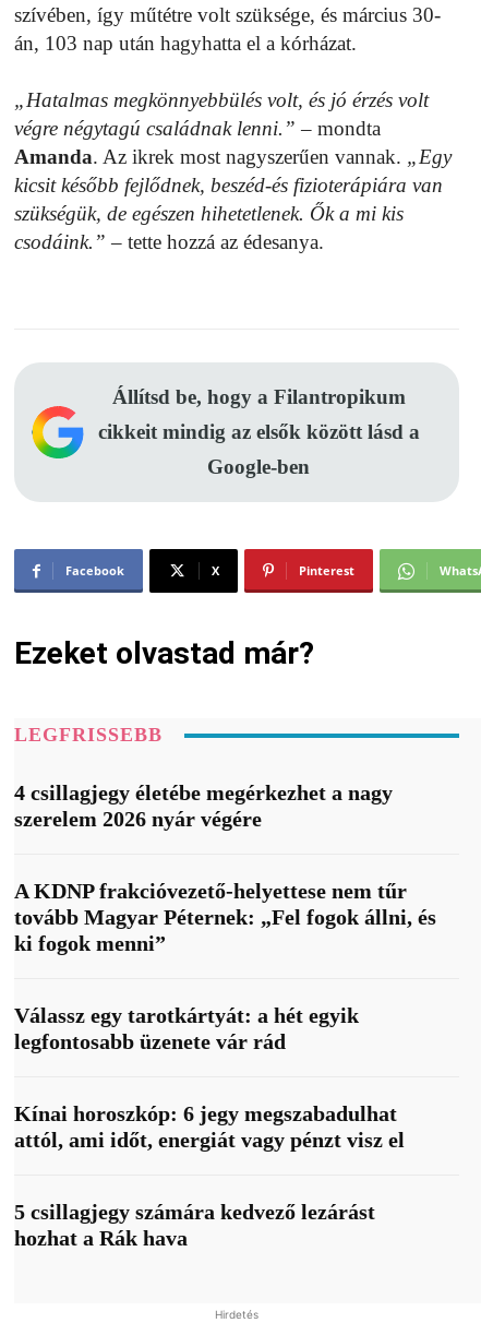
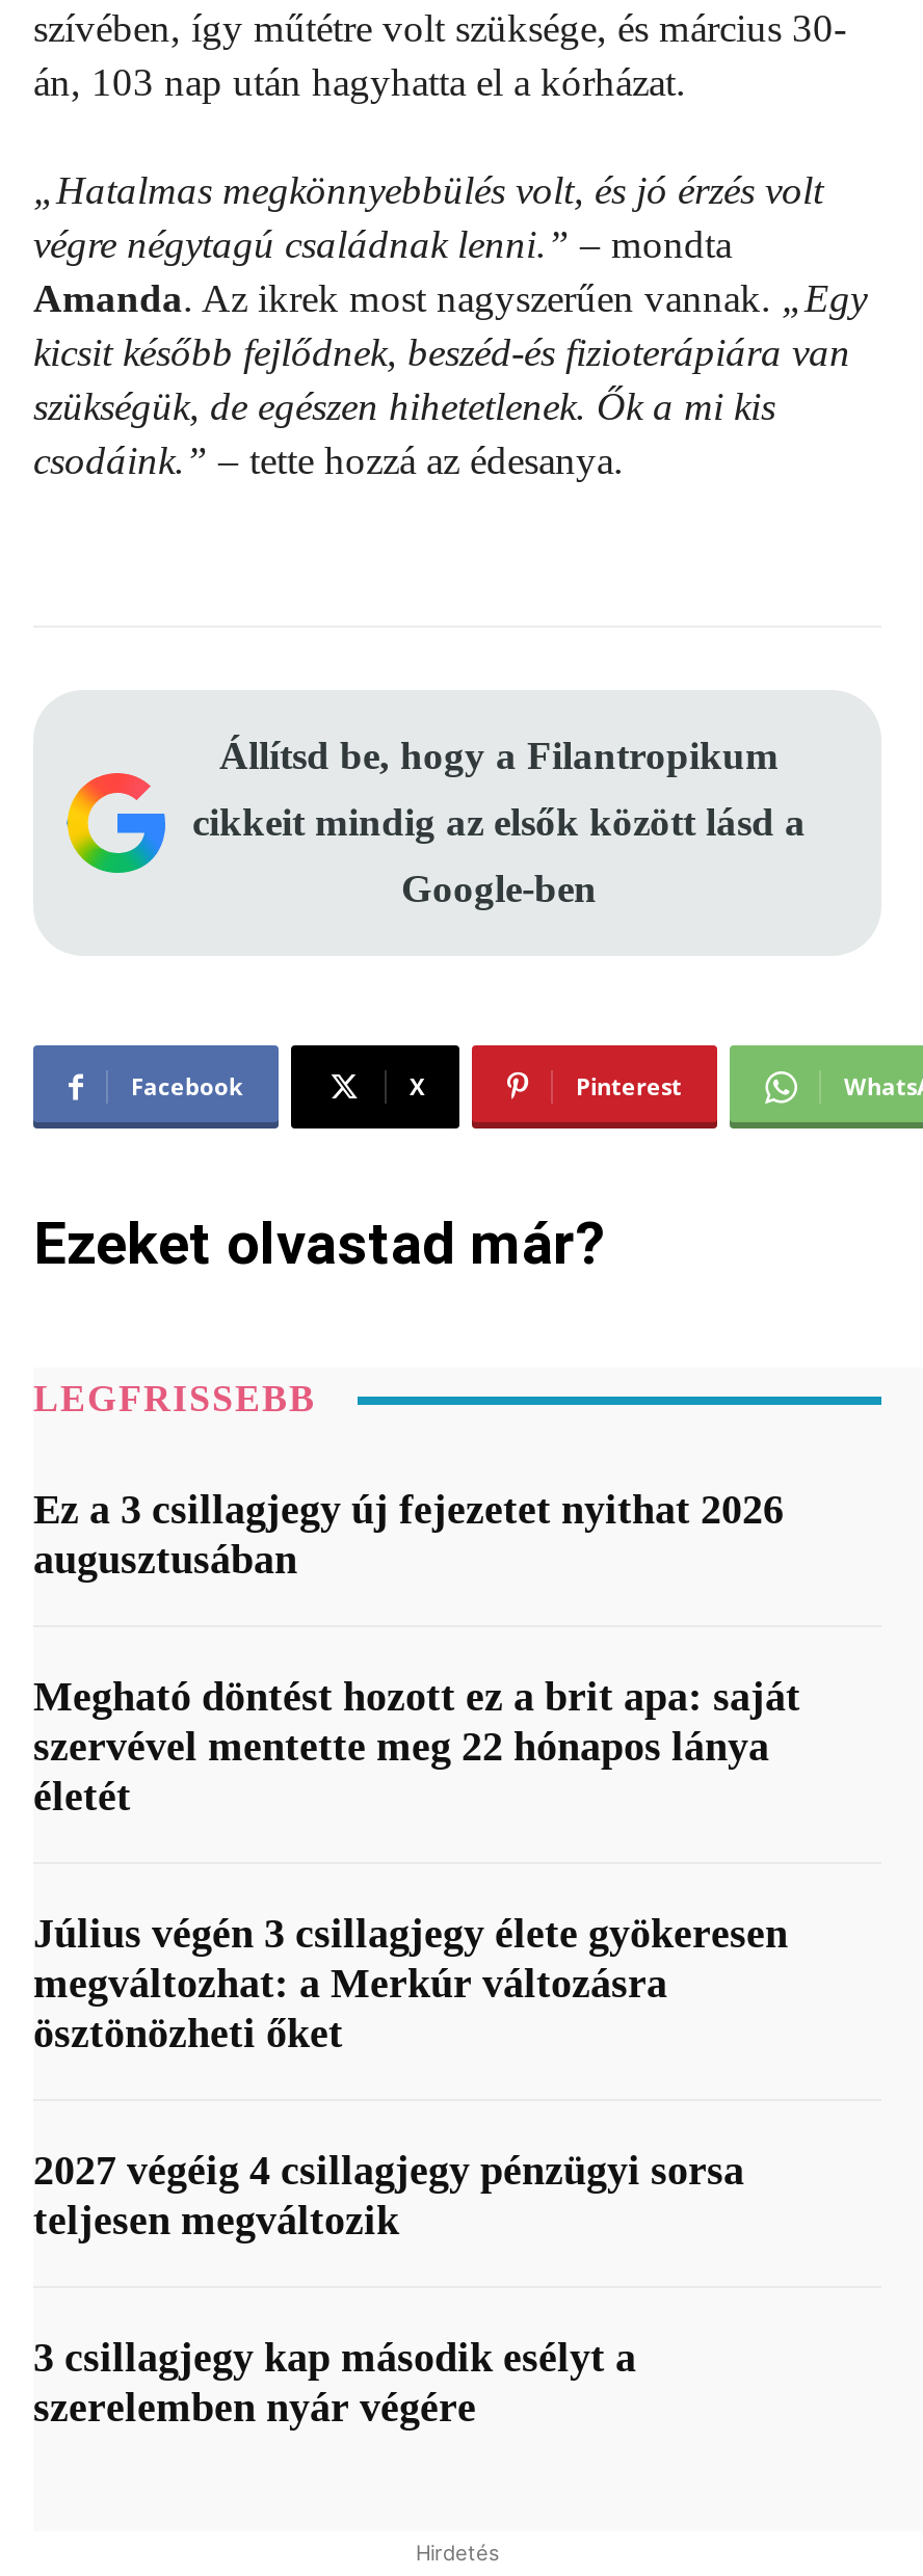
- 4 csillagjegy életébe megérkezhet a nagy
- szerelem 2026 nyár végére
+ Ez a 3 csillagjegy új fejezetet nyithat 2026
+ augusztusában

- A KDNP frakcióvezető-helyettese nem tűr
- tovább Magyar Péternek: „Fel fogok állni, és
- ki fogok menni”
+ Megható döntést hozott ez a brit apa: saját
+ szervével mentette meg 22 hónapos lánya
+ életét

- Válassz egy tarotkártyát: a hét egyik
- legfontosabb üzenete vár rád
+ Július végén 3 csillagjegy élete gyökeresen
+ megváltozhat: a Merkúr változásra
+ ösztönözheti őket

- Kínai horoszkóp: 6 jegy megszabadulhat
- attól, ami időt, energiát vagy pénzt visz el
+ 2027 végéig 4 csillagjegy pénzügyi sorsa
+ teljesen megváltozik

- 5 csillagjegy számára kedvező lezárást
- hozhat a Rák hava
+ 3 csillagjegy kap második esélyt a
+ szerelemben nyár végére
